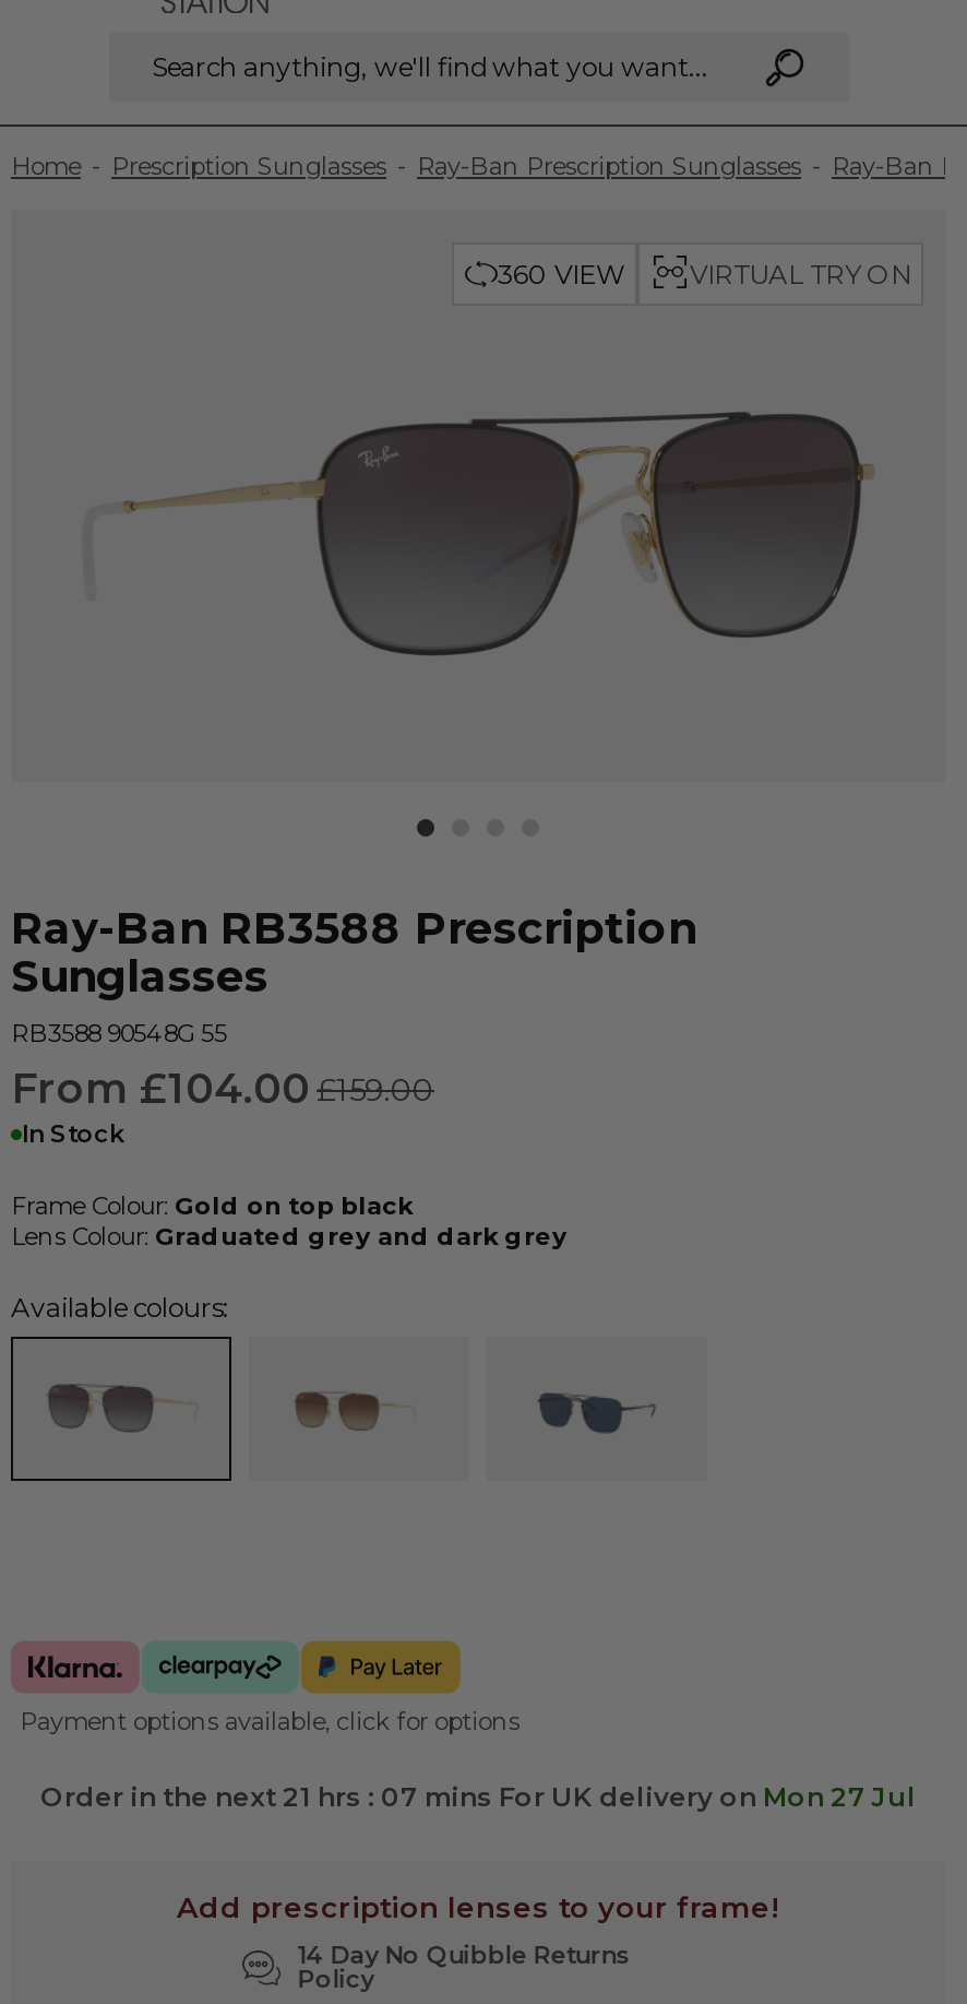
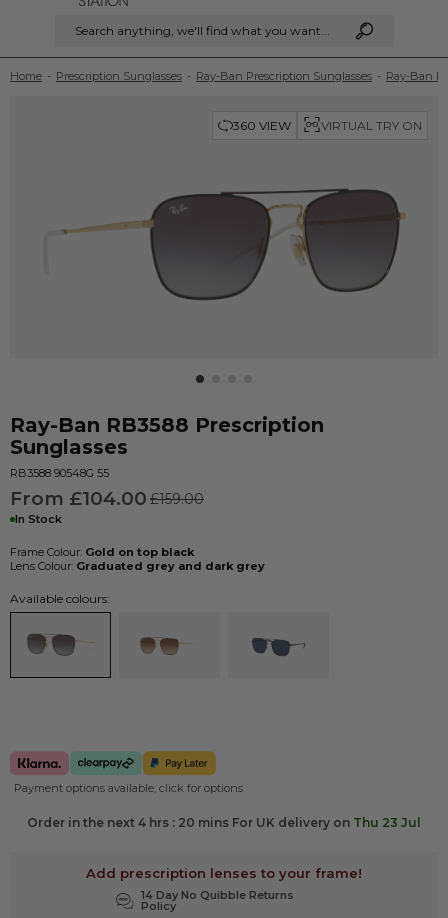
- Order in the next 21 hrs : 07 mins For UK delivery on Mon 27 Jul
+ Order in the next 4 hrs : 20 mins For UK delivery on Thu 23 Jul
